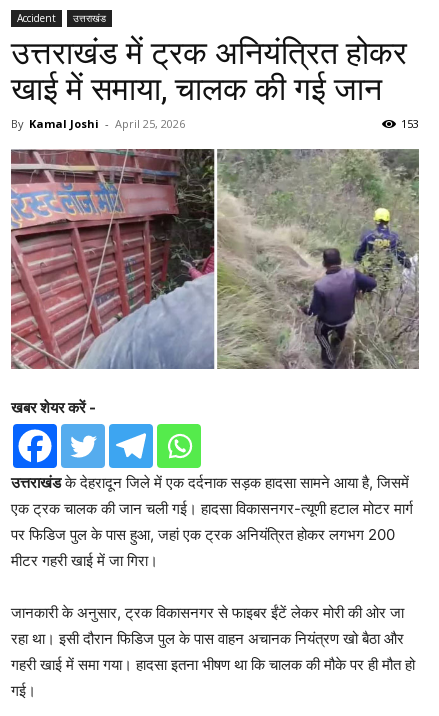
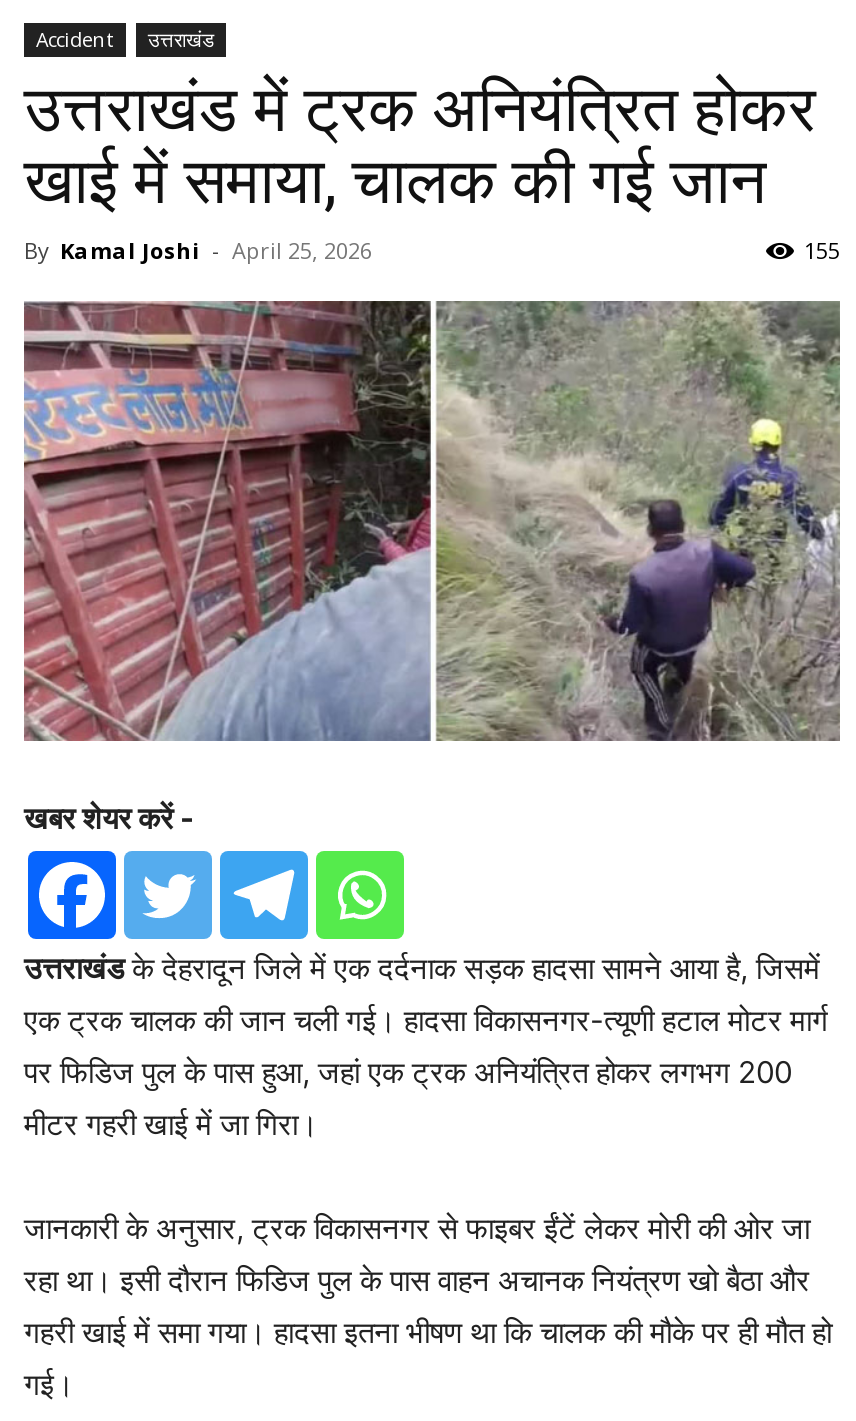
- 153
+ 155
